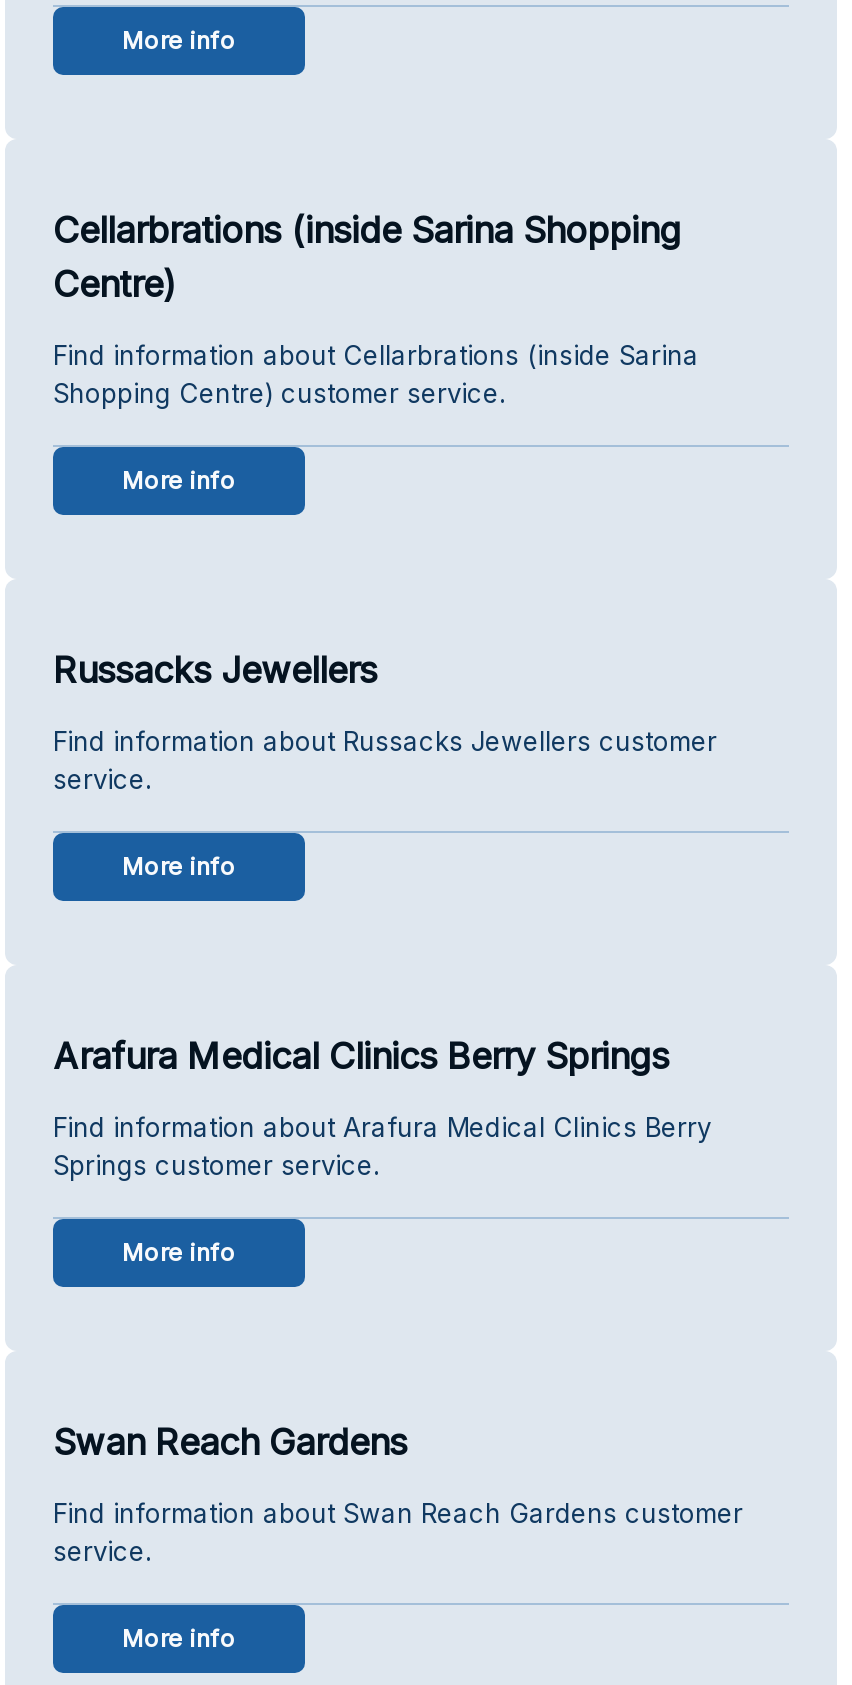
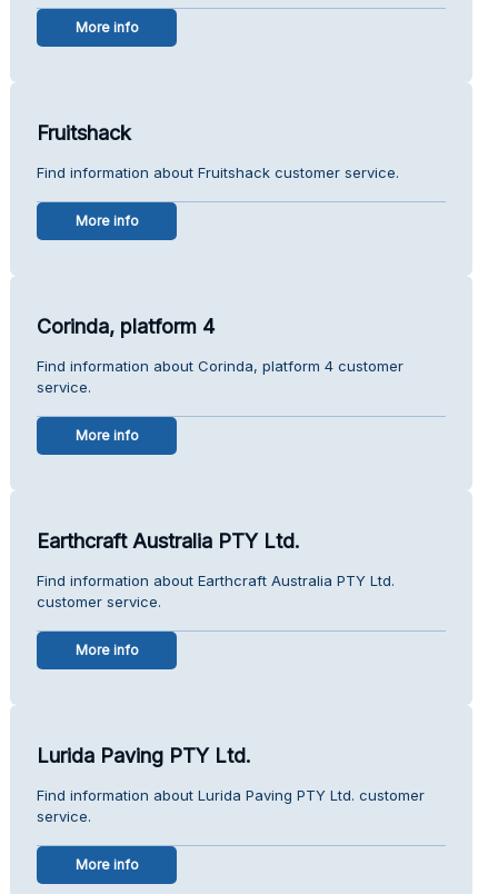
- Cellarbrations (inside Sarina Shopping
- Centre)
+ Fruitshack

- Find information about Cellarbrations (inside Sarina
- Shopping Centre) customer service.
+ Find information about Fruitshack customer service.

- Russacks Jewellers
+ Corinda, platform 4

- Find information about Russacks Jewellers customer
+ Find information about Corinda, platform 4 customer

- Arafura Medical Clinics Berry Springs
+ Earthcraft Australia PTY Ltd.

- Find information about Arafura Medical Clinics Berry
- Springs customer service.
+ Find information about Earthcraft Australia PTY Ltd.
+ customer service.

- Swan Reach Gardens
+ Lurida Paving PTY Ltd.

- Find information about Swan Reach Gardens customer
+ Find information about Lurida Paving PTY Ltd. customer
